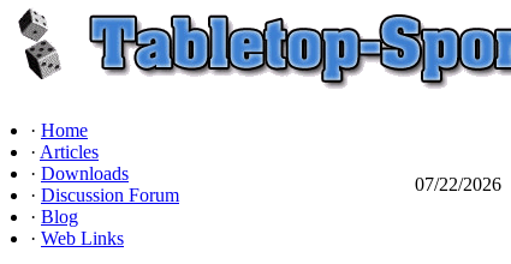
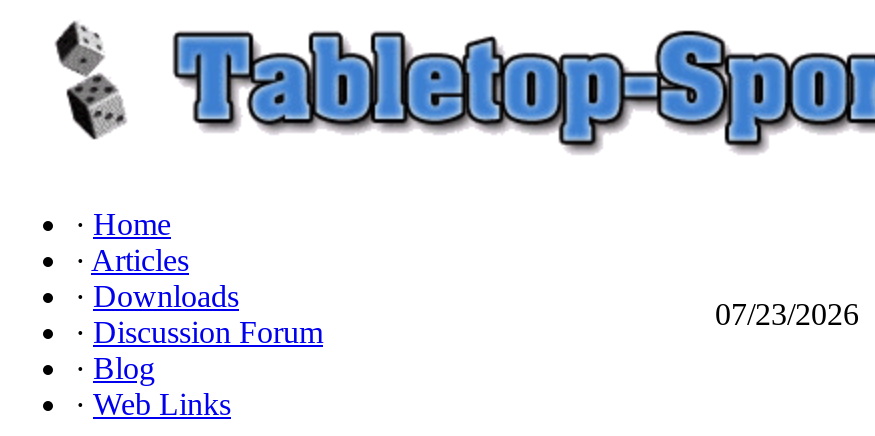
- 07/22/2026
+ 07/23/2026
